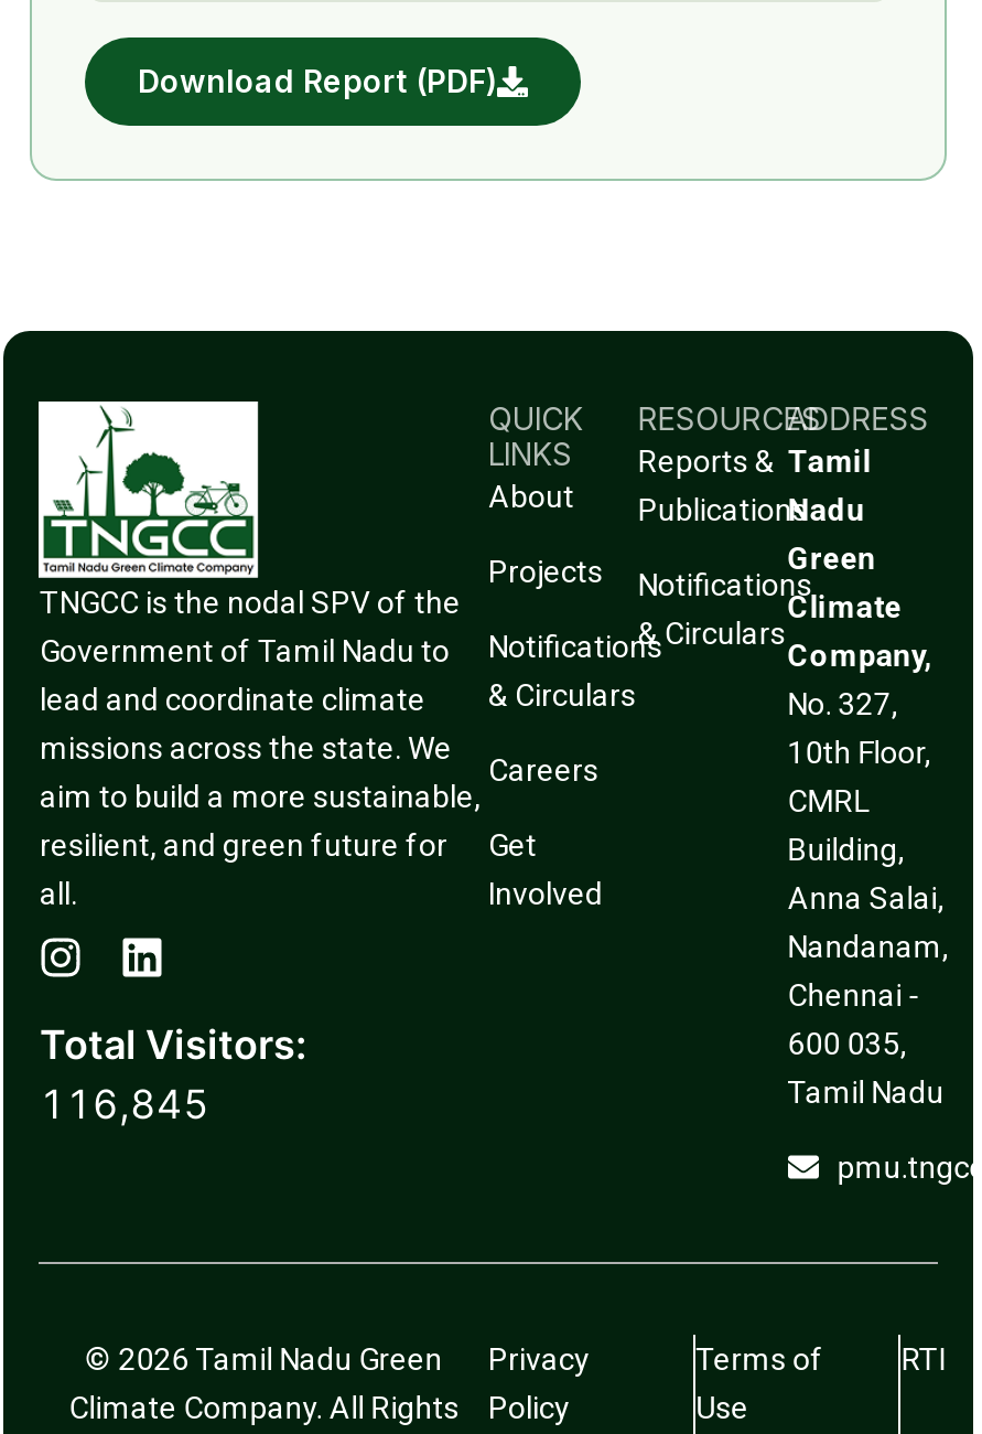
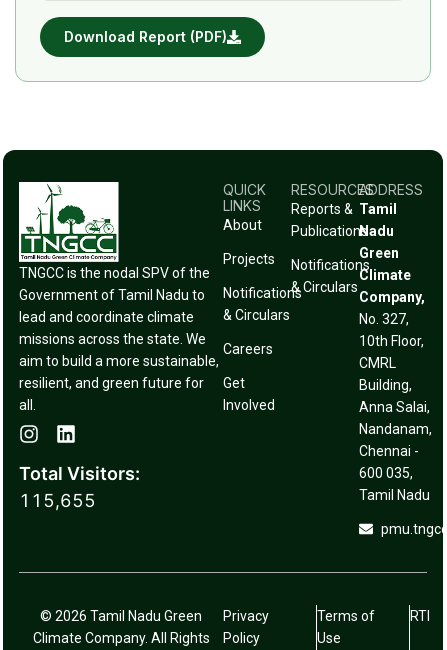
- 116,845
+ 115,655
